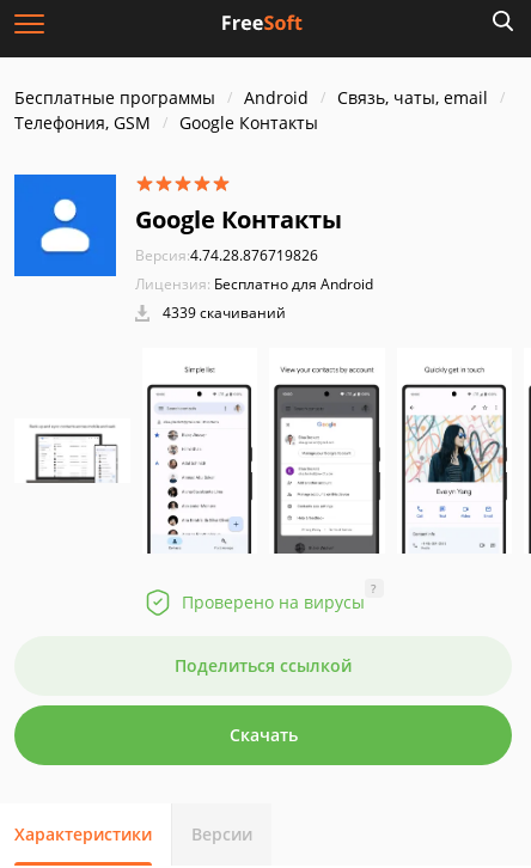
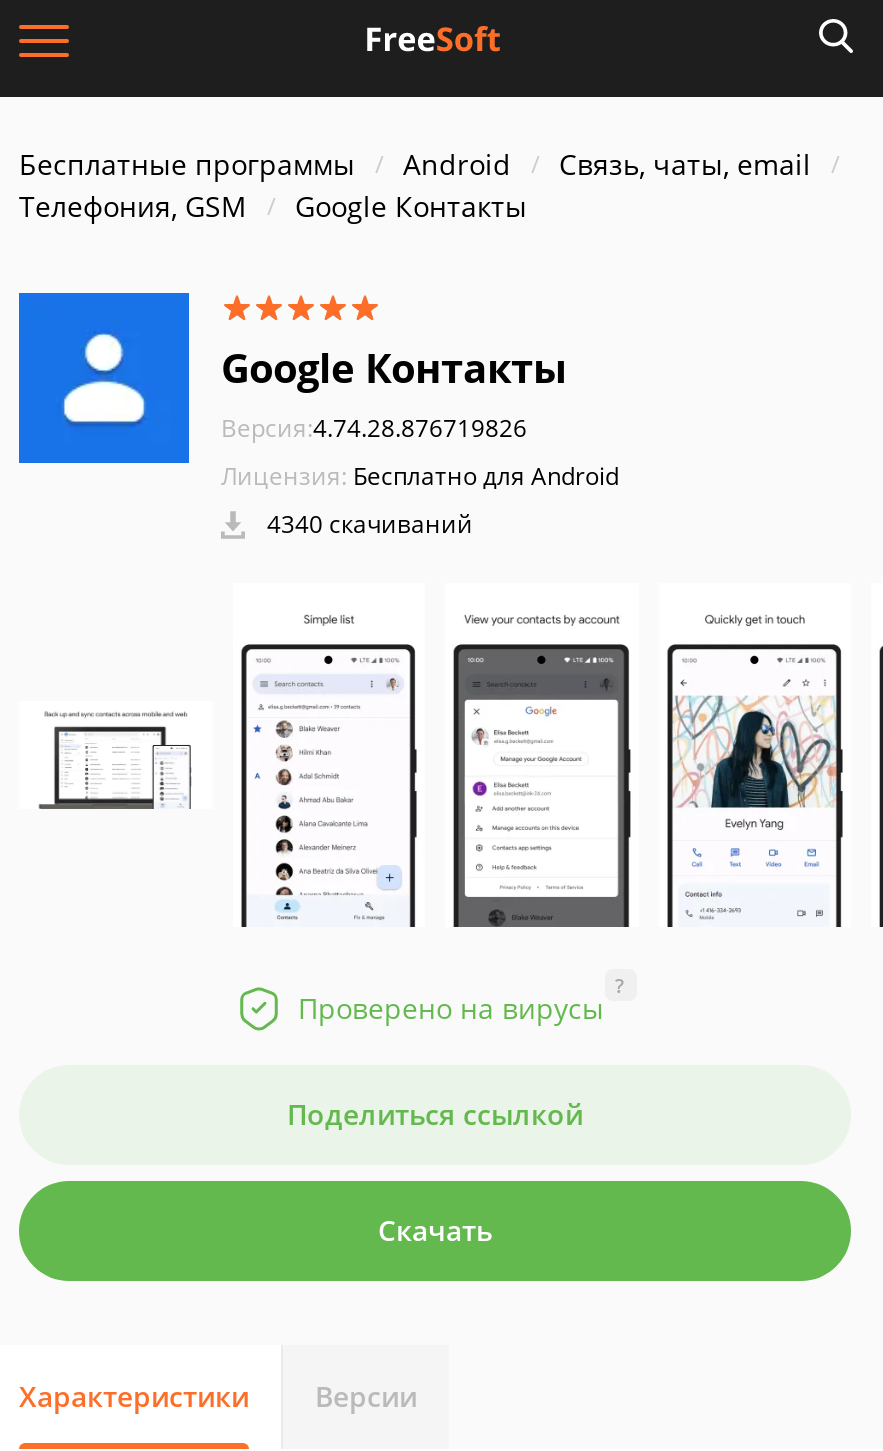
- 4339 скачиваний
+ 4340 скачиваний
